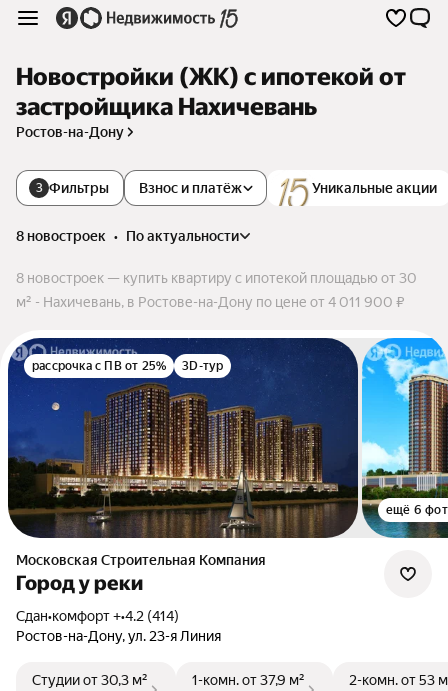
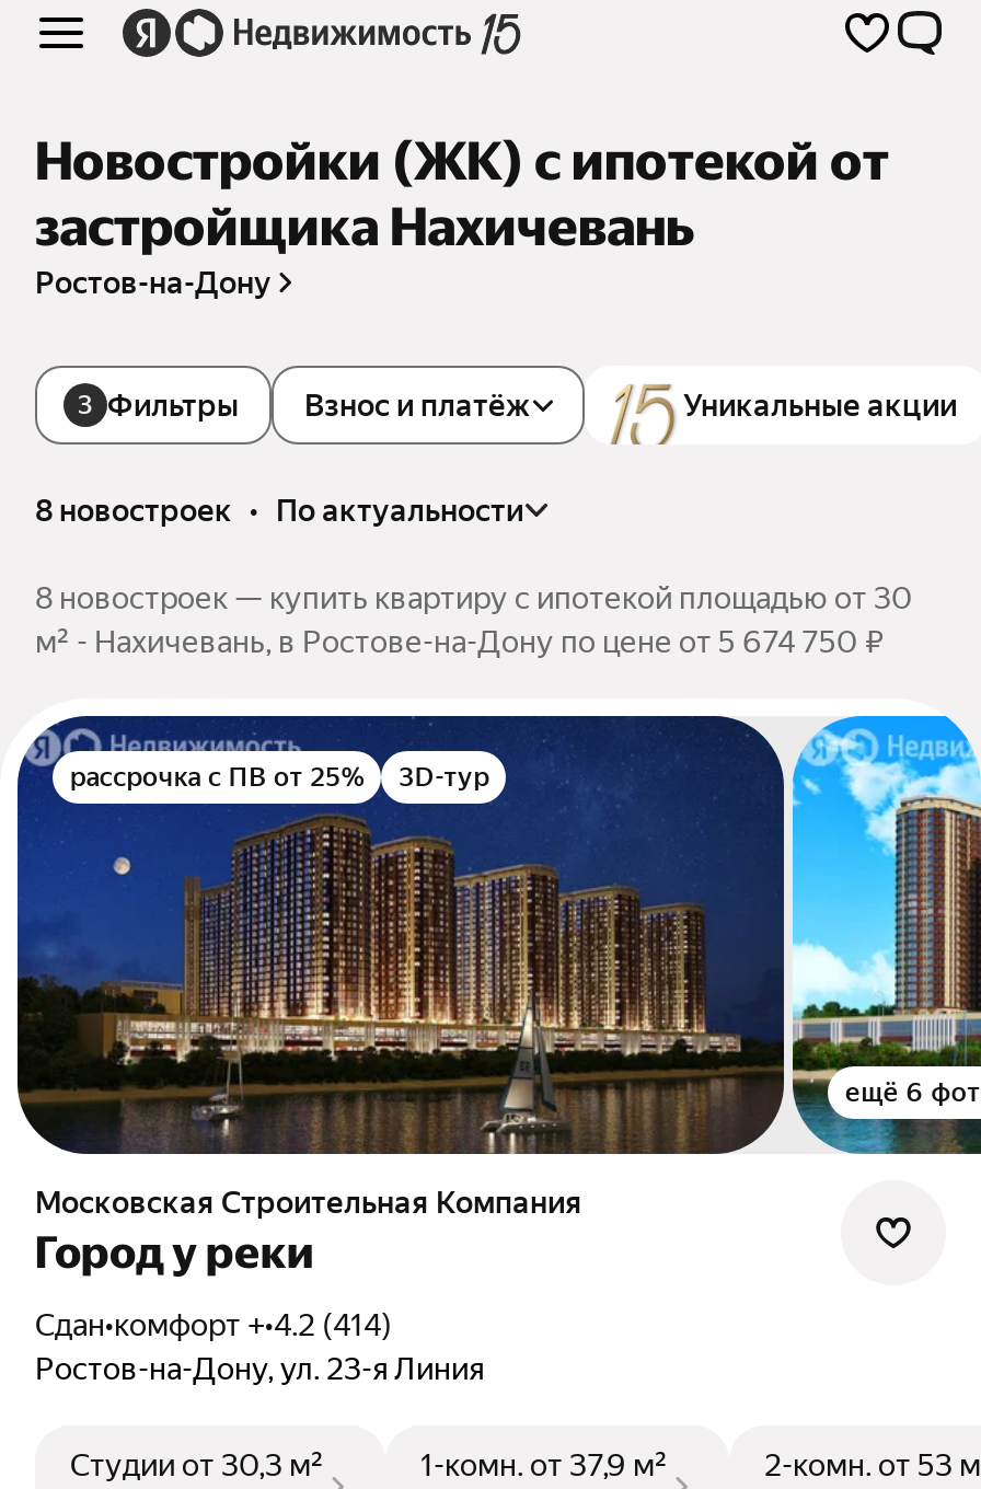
- м² - Нахичевань, в Ростове-на-Дону по цене от 4 011 900 ₽
+ м² - Нахичевань, в Ростове-на-Дону по цене от 5 674 750 ₽
